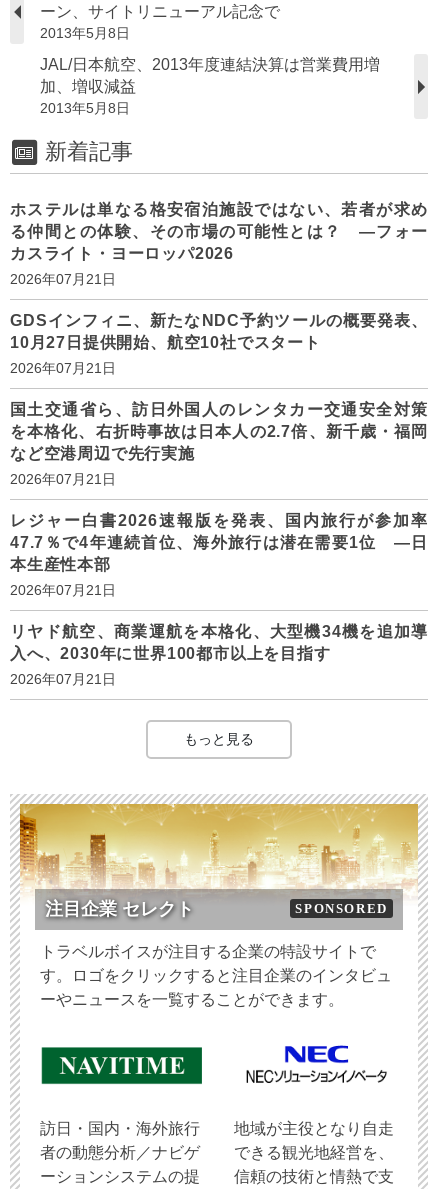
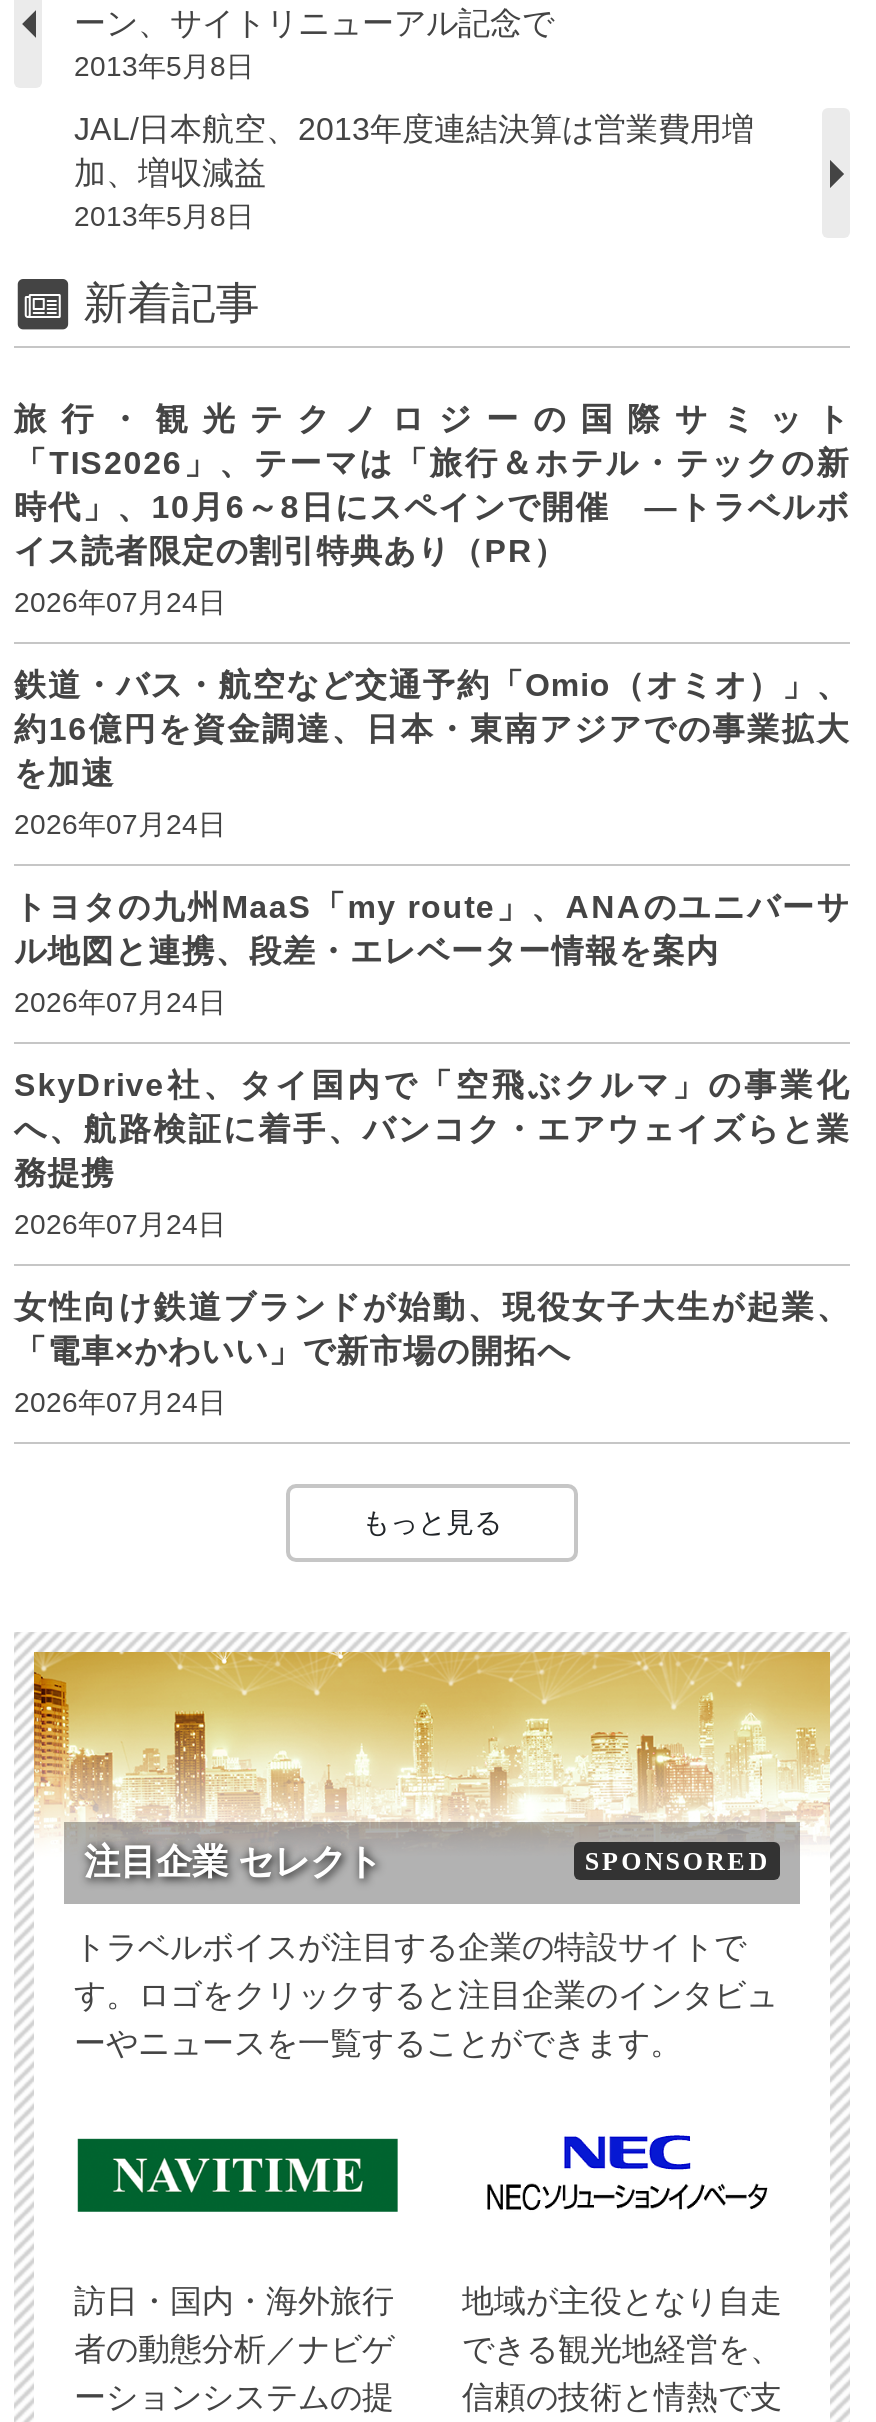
- ホステルは単なる格安宿泊施設ではない、若者が求め
- る仲間との体験、その市場の可能性とは？ ―フォー
- カスライト・ヨーロッパ2026
+ 旅行・観光テクノロジーの国際サミット
+ 「TIS2026」、テーマは「旅行＆ホテル・テックの新
+ 時代」、10月6～8日にスペインで開催 ―トラベルボ
+ イス読者限定の割引特典あり（PR）

- 2026年07月21日
+ 2026年07月24日

- GDSインフィニ、新たなNDC予約ツールの概要発表、
- 10月27日提供開始、航空10社でスタート
+ 鉄道・バス・航空など交通予約「Omio（オミオ）」、
+ 約16億円を資金調達、日本・東南アジアでの事業拡大
+ を加速

- 2026年07月21日
+ 2026年07月24日

- 国土交通省ら、訪日外国人のレンタカー交通安全対策
- を本格化、右折時事故は日本人の2.7倍、新千歳・福岡
- など空港周辺で先行実施
+ トヨタの九州MaaS「my route」、ANAのユニバーサ
+ ル地図と連携、段差・エレベーター情報を案内

- 2026年07月21日
+ 2026年07月24日

- レジャー白書2026速報版を発表、国内旅行が参加率
- 47.7％で4年連続首位、海外旅行は潜在需要1位 ―日
- 本生産性本部
+ SkyDrive社、タイ国内で「空飛ぶクルマ」の事業化
+ へ、航路検証に着手、バンコク・エアウェイズらと業
+ 務提携

- 2026年07月21日
+ 2026年07月24日

- リヤド航空、商業運航を本格化、大型機34機を追加導
- 入へ、2030年に世界100都市以上を目指す
+ 女性向け鉄道ブランドが始動、現役女子大生が起業、
+ 「電車×かわいい」で新市場の開拓へ

- 2026年07月21日
+ 2026年07月24日
